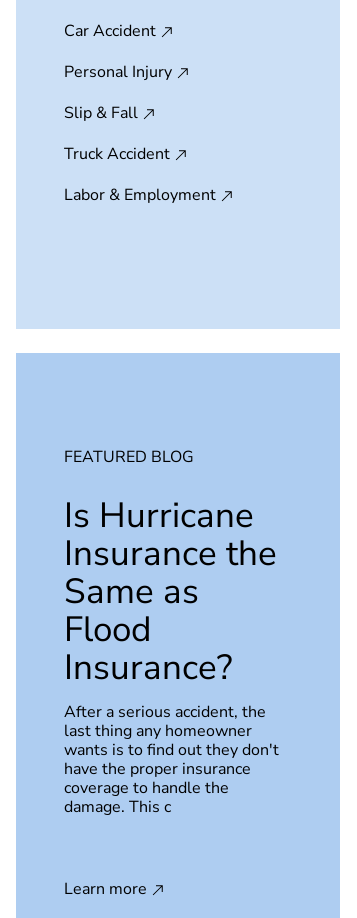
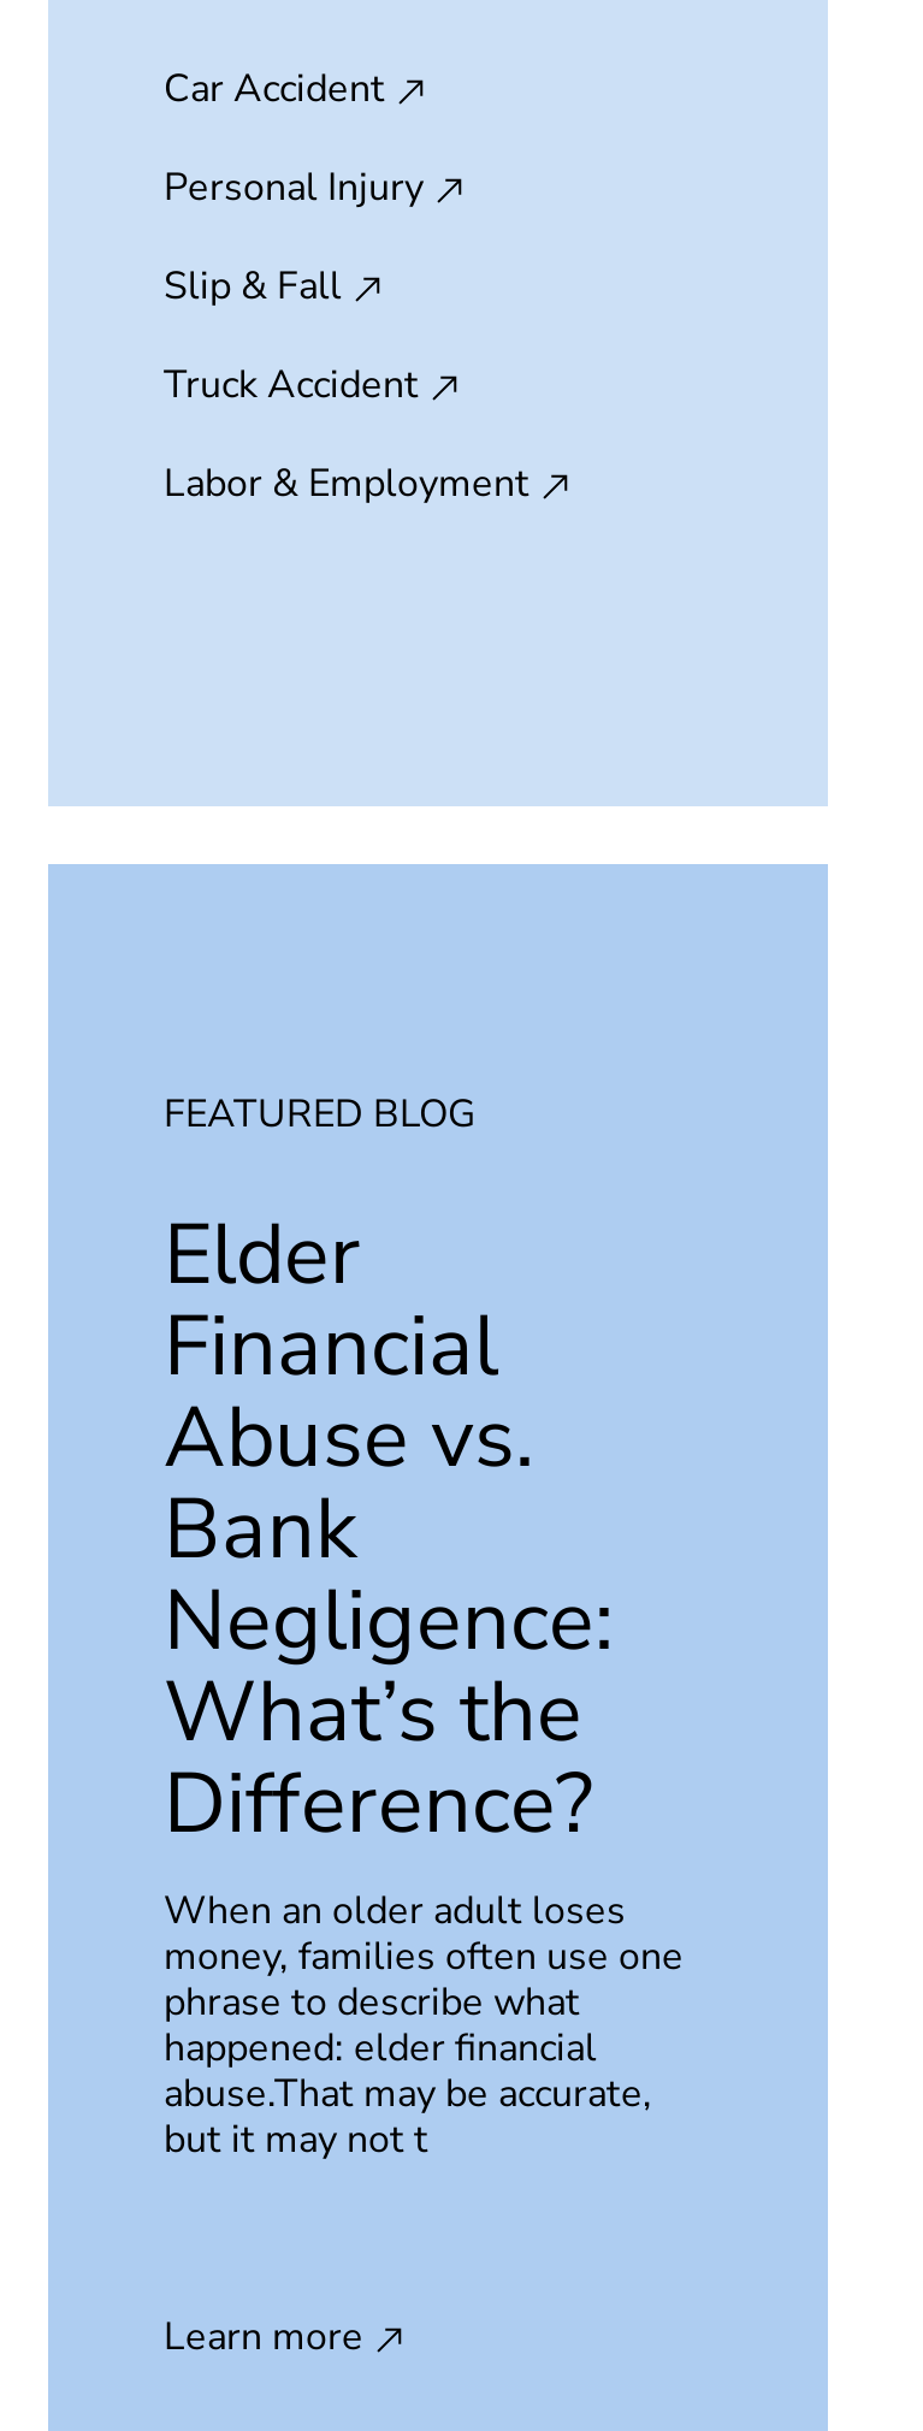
- Is Hurricane
- Insurance the
- Same as
- Flood
- Insurance?
- After a serious accident, the
- last thing any homeowner
- wants is to find out they don't
- have the proper insurance
- coverage to handle the
- damage. This c
+ Elder
+ Financial
+ Abuse vs.
+ Bank
+ Negligence:
+ What’s the
+ Difference?
+ When an older adult loses
+ money, families often use one
+ phrase to describe what
+ happened: elder financial
+ abuse.That may be accurate,
+ but it may not t
